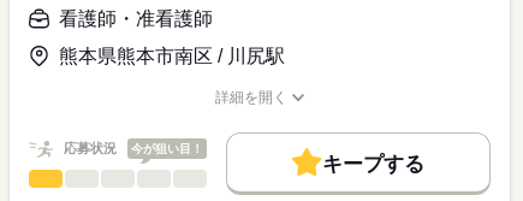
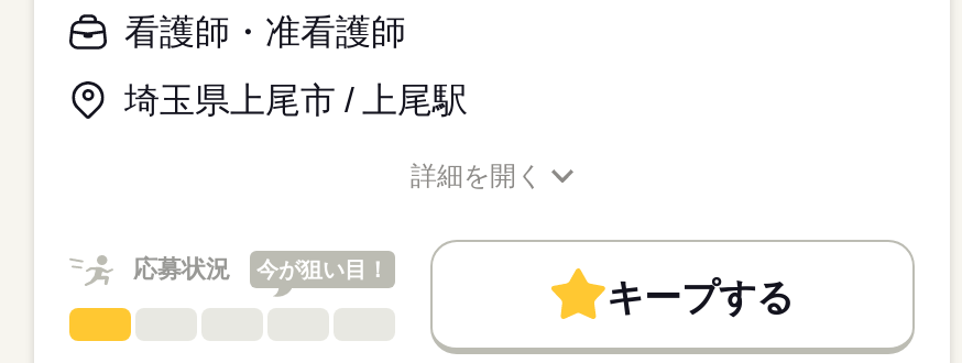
- 熊本県熊本市南区 / 川尻駅
+ 埼玉県上尾市 / 上尾駅
